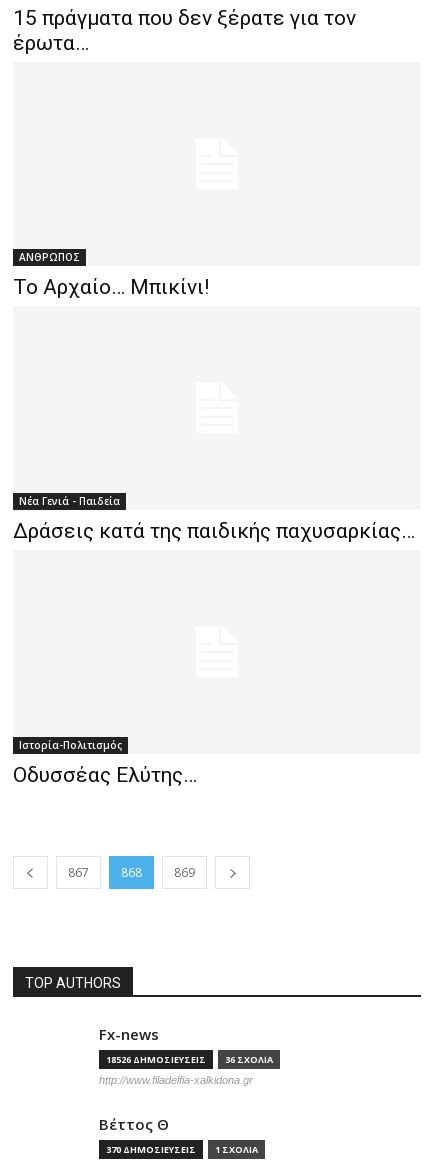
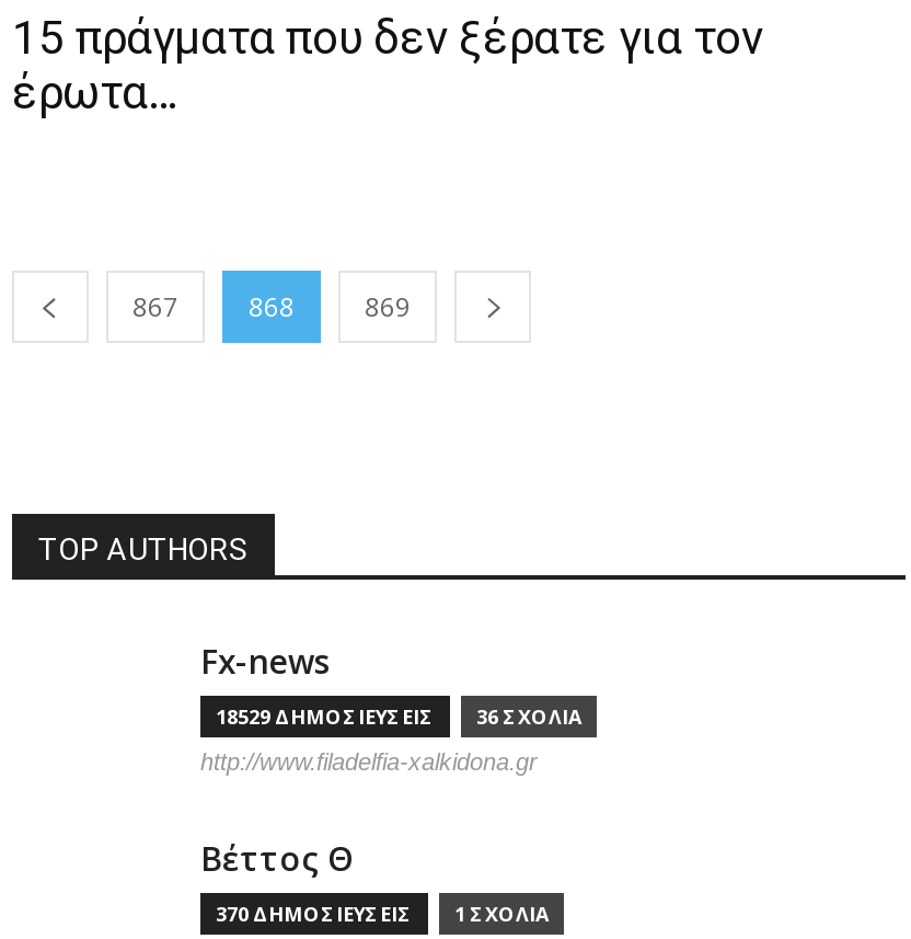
- ΑΝΘΡΩΠΟΣ
- Το Αρχαίο… Μπικίνι!

- Νέα Γενιά - Παιδεία
- Δράσεις κατά της παιδικής παχυσαρκίας…

- Ιστορία-Πολιτισμός
- Οδυσσέας Ελύτης…

- 18526 ΔΗΜΟΣΙΕΥΣΕΙΣ
+ 18529 ΔΗΜΟΣΙΕΥΣΕΙΣ
